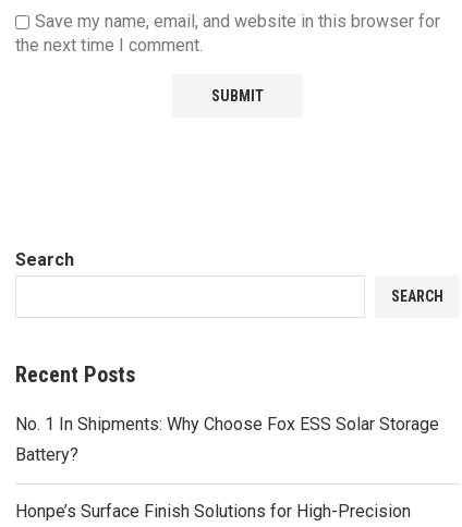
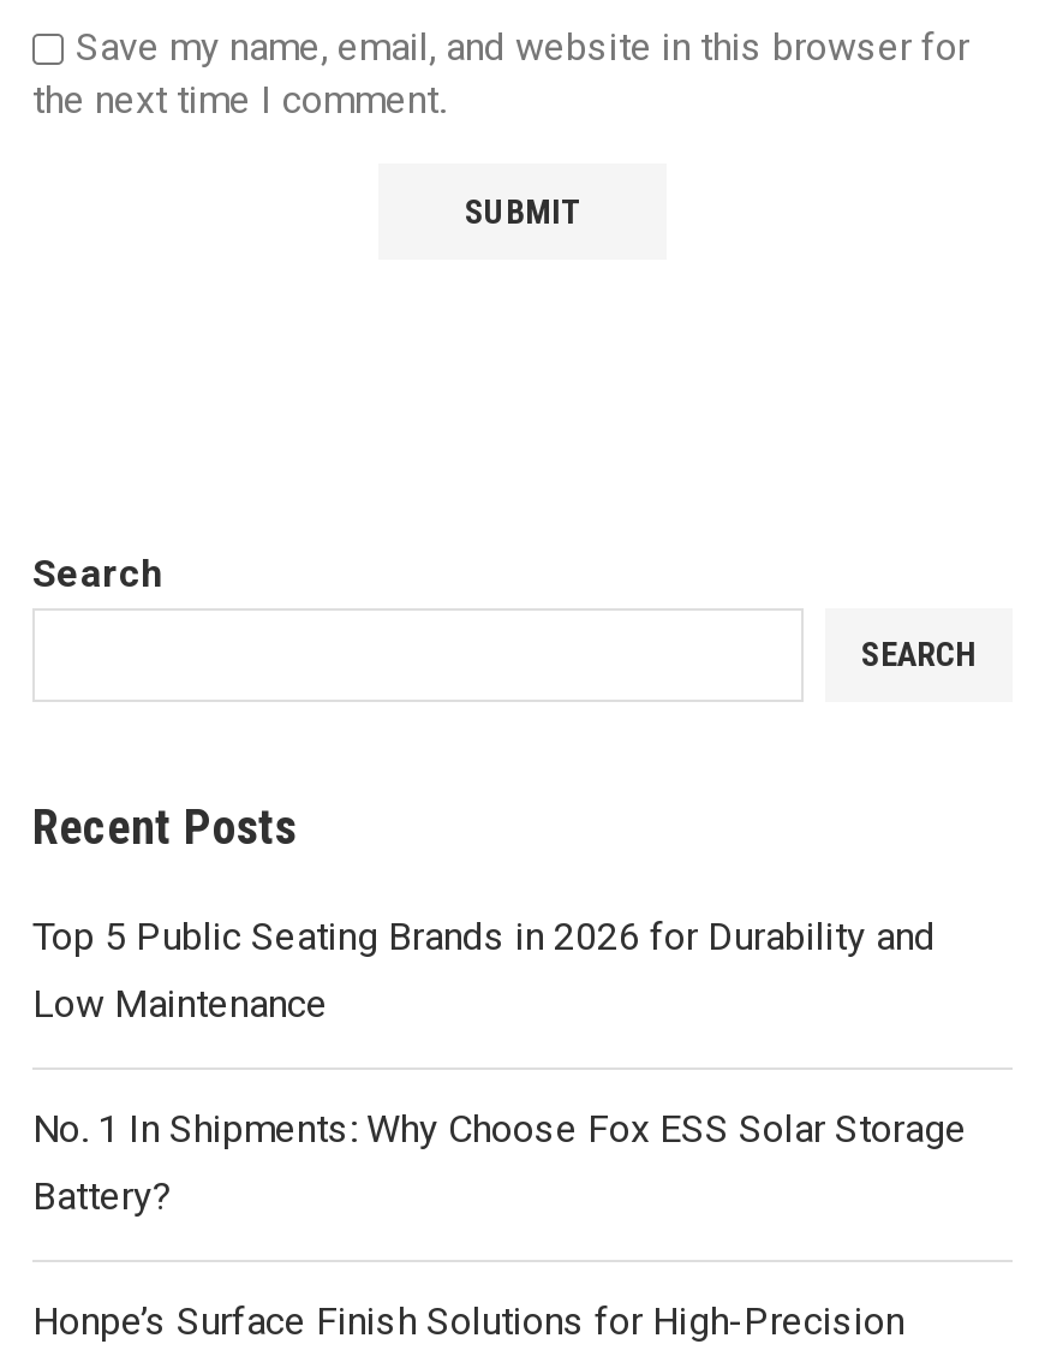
+ Top 5 Public Seating Brands in 2026 for Durability and
+ Low Maintenance
